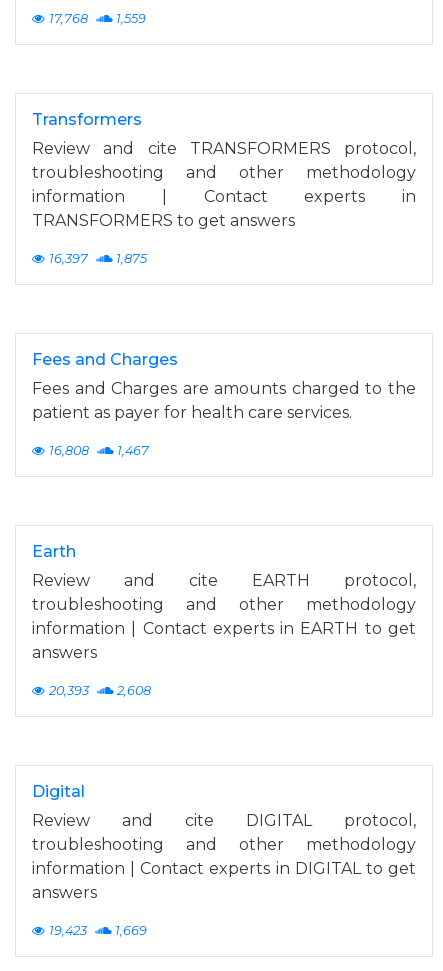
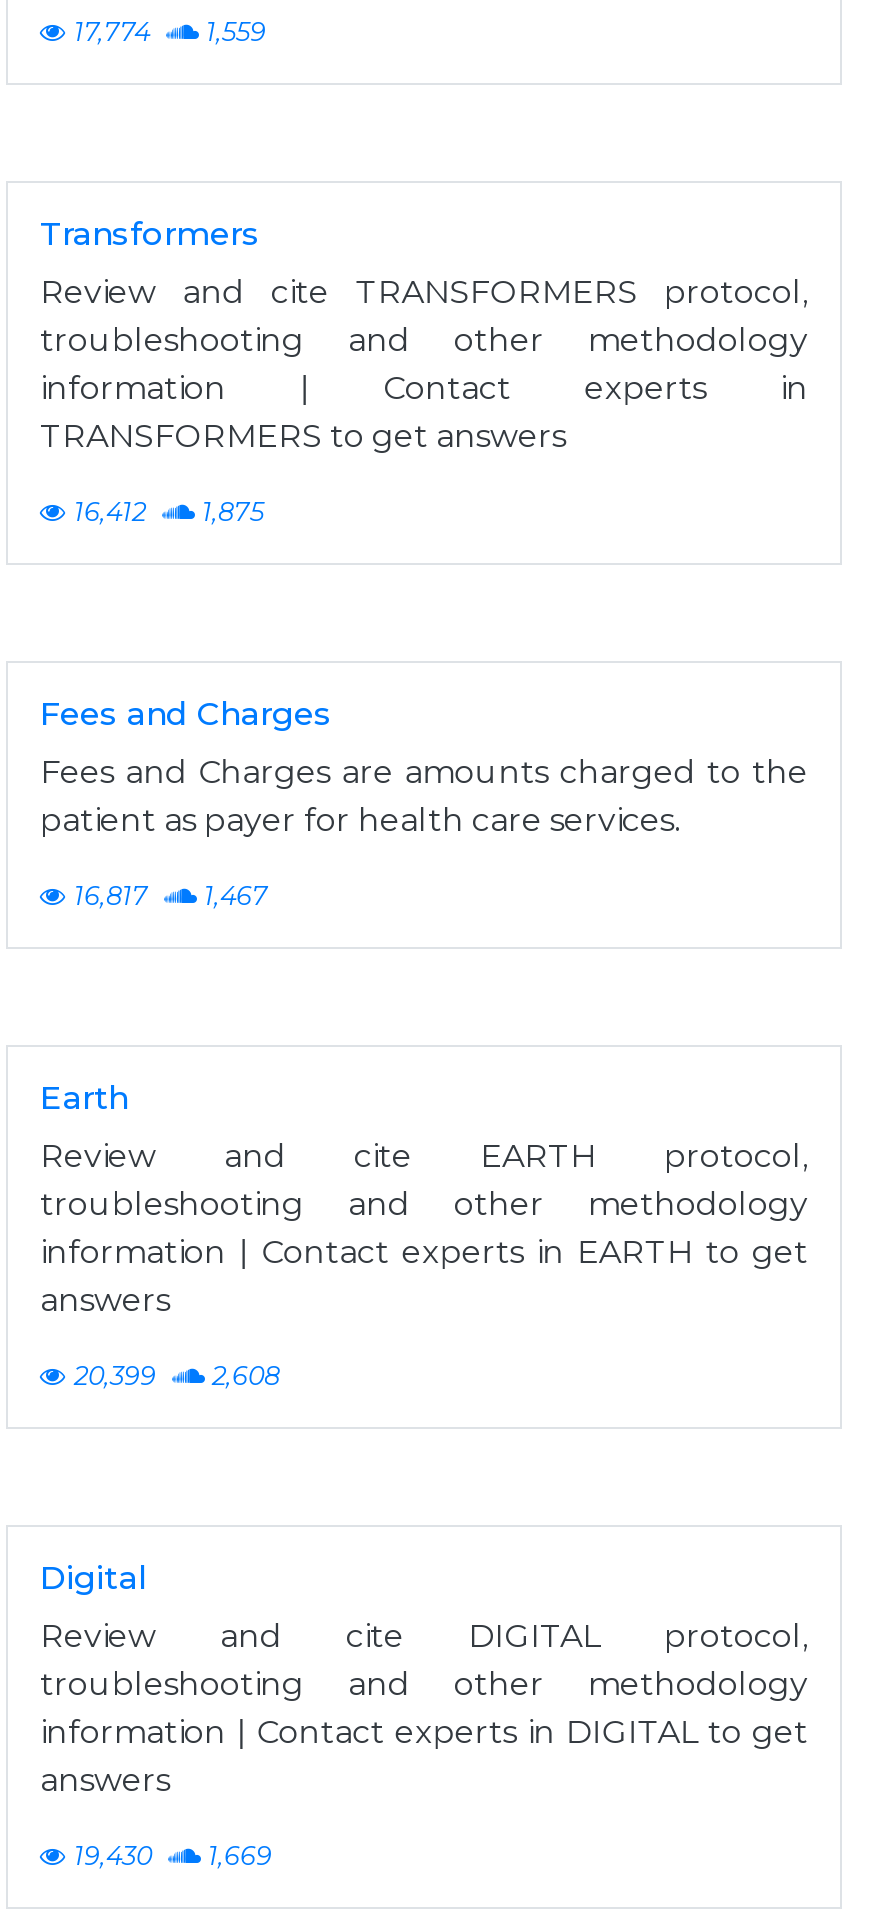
- 17,768 1,559
+ 17,774 1,559

- 16,397 1,875
+ 16,412 1,875

- 16,808 1,467
+ 16,817 1,467

- 20,393 2,608
+ 20,399 2,608

- 19,423 1,669
+ 19,430 1,669
